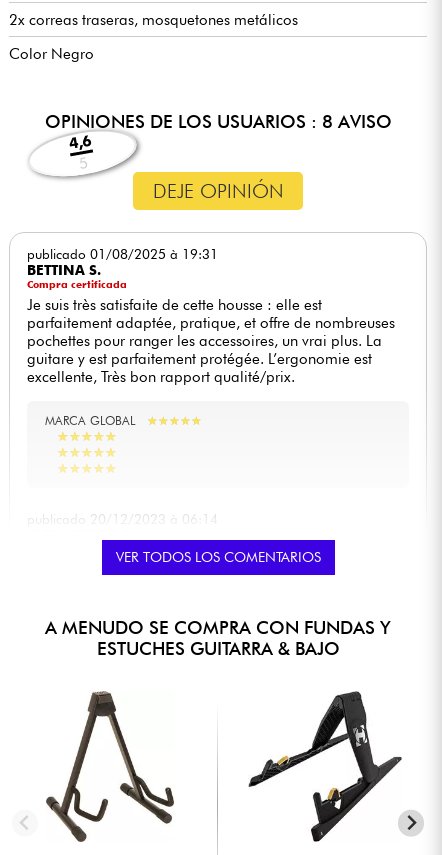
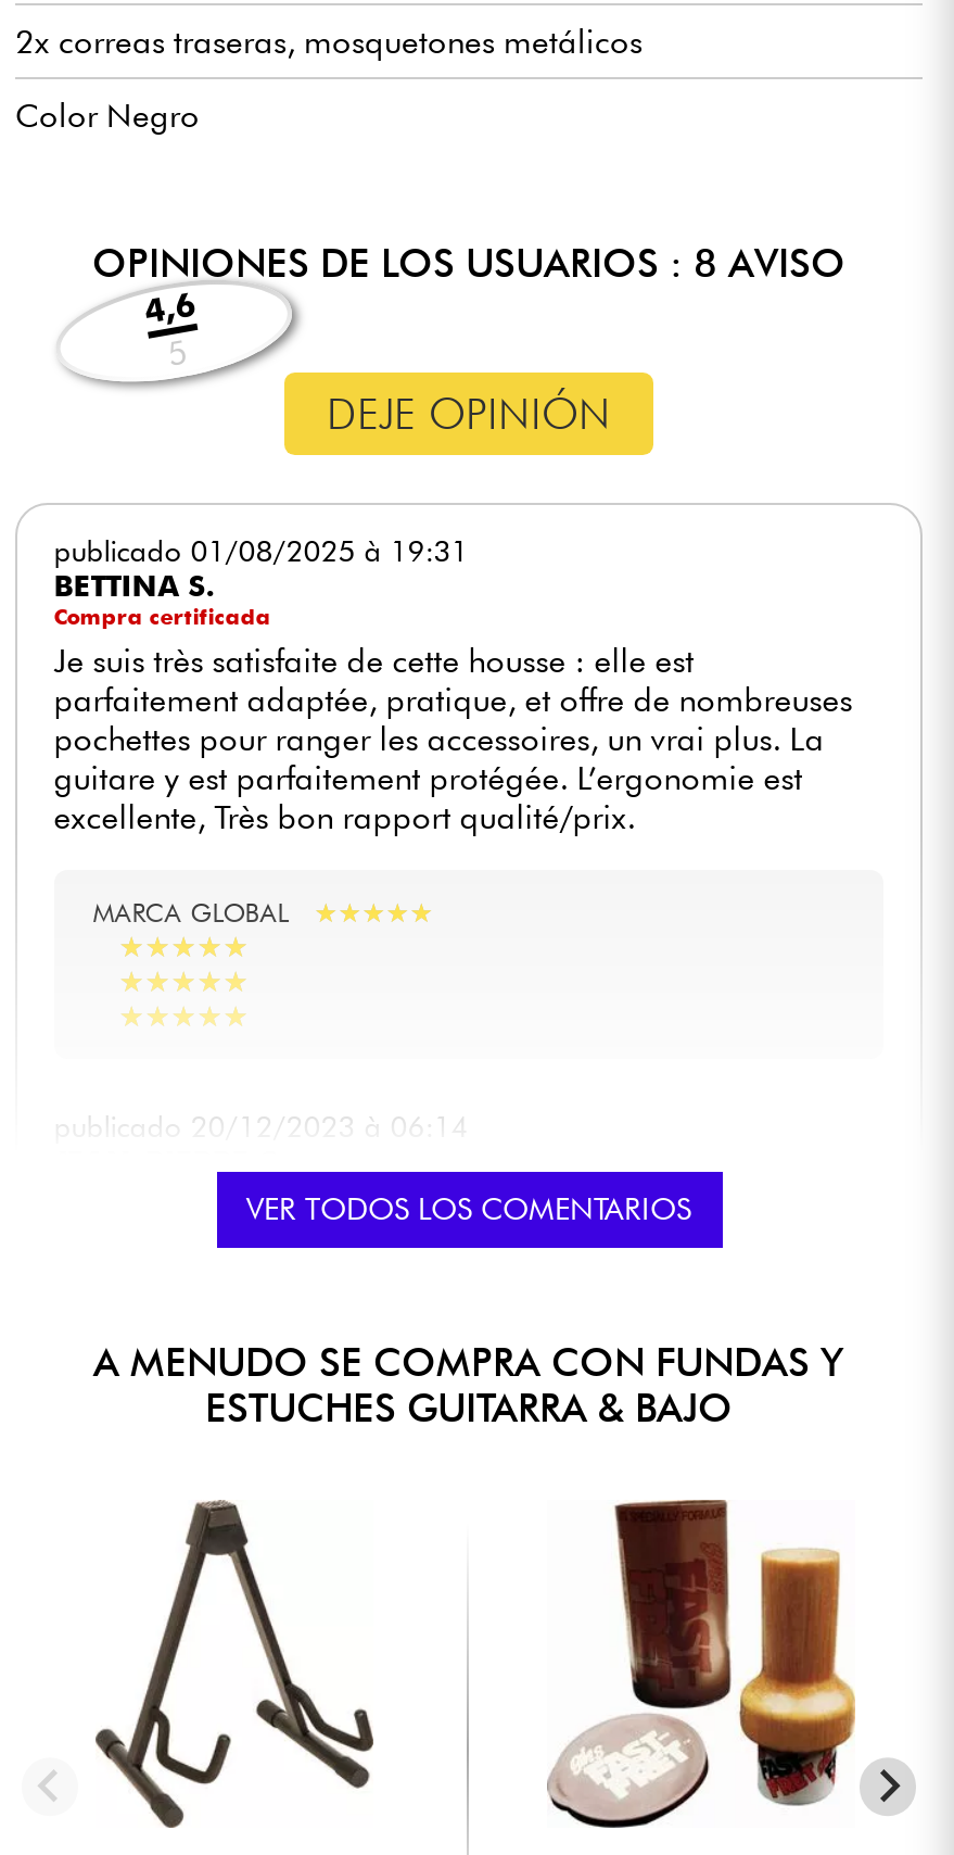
- [image]
+ [image]
